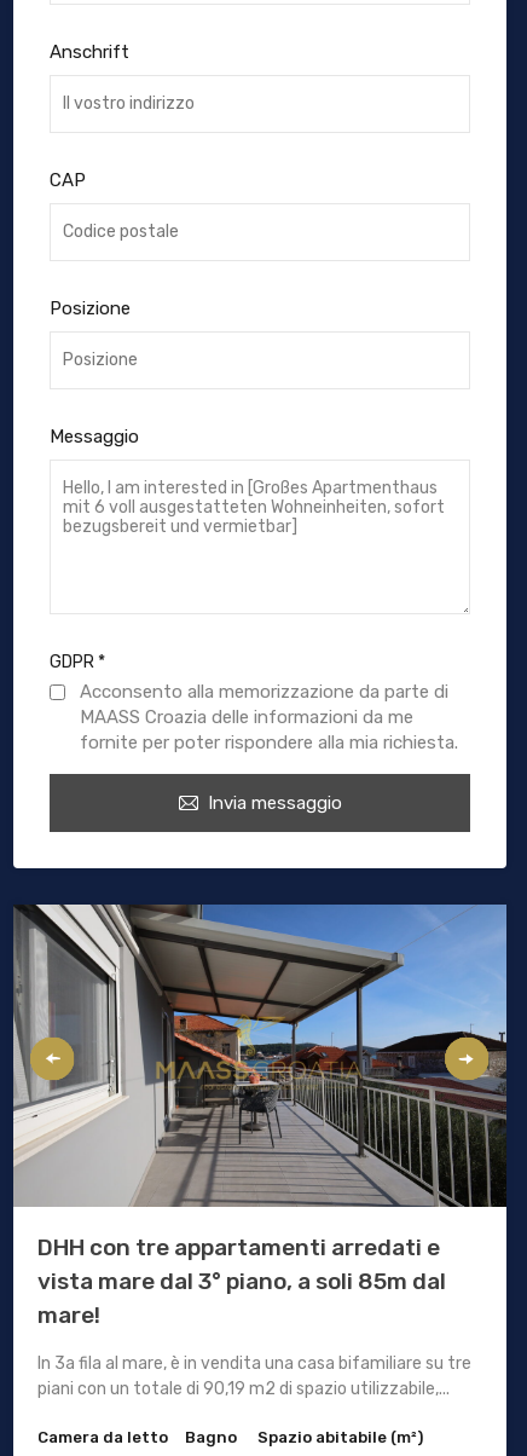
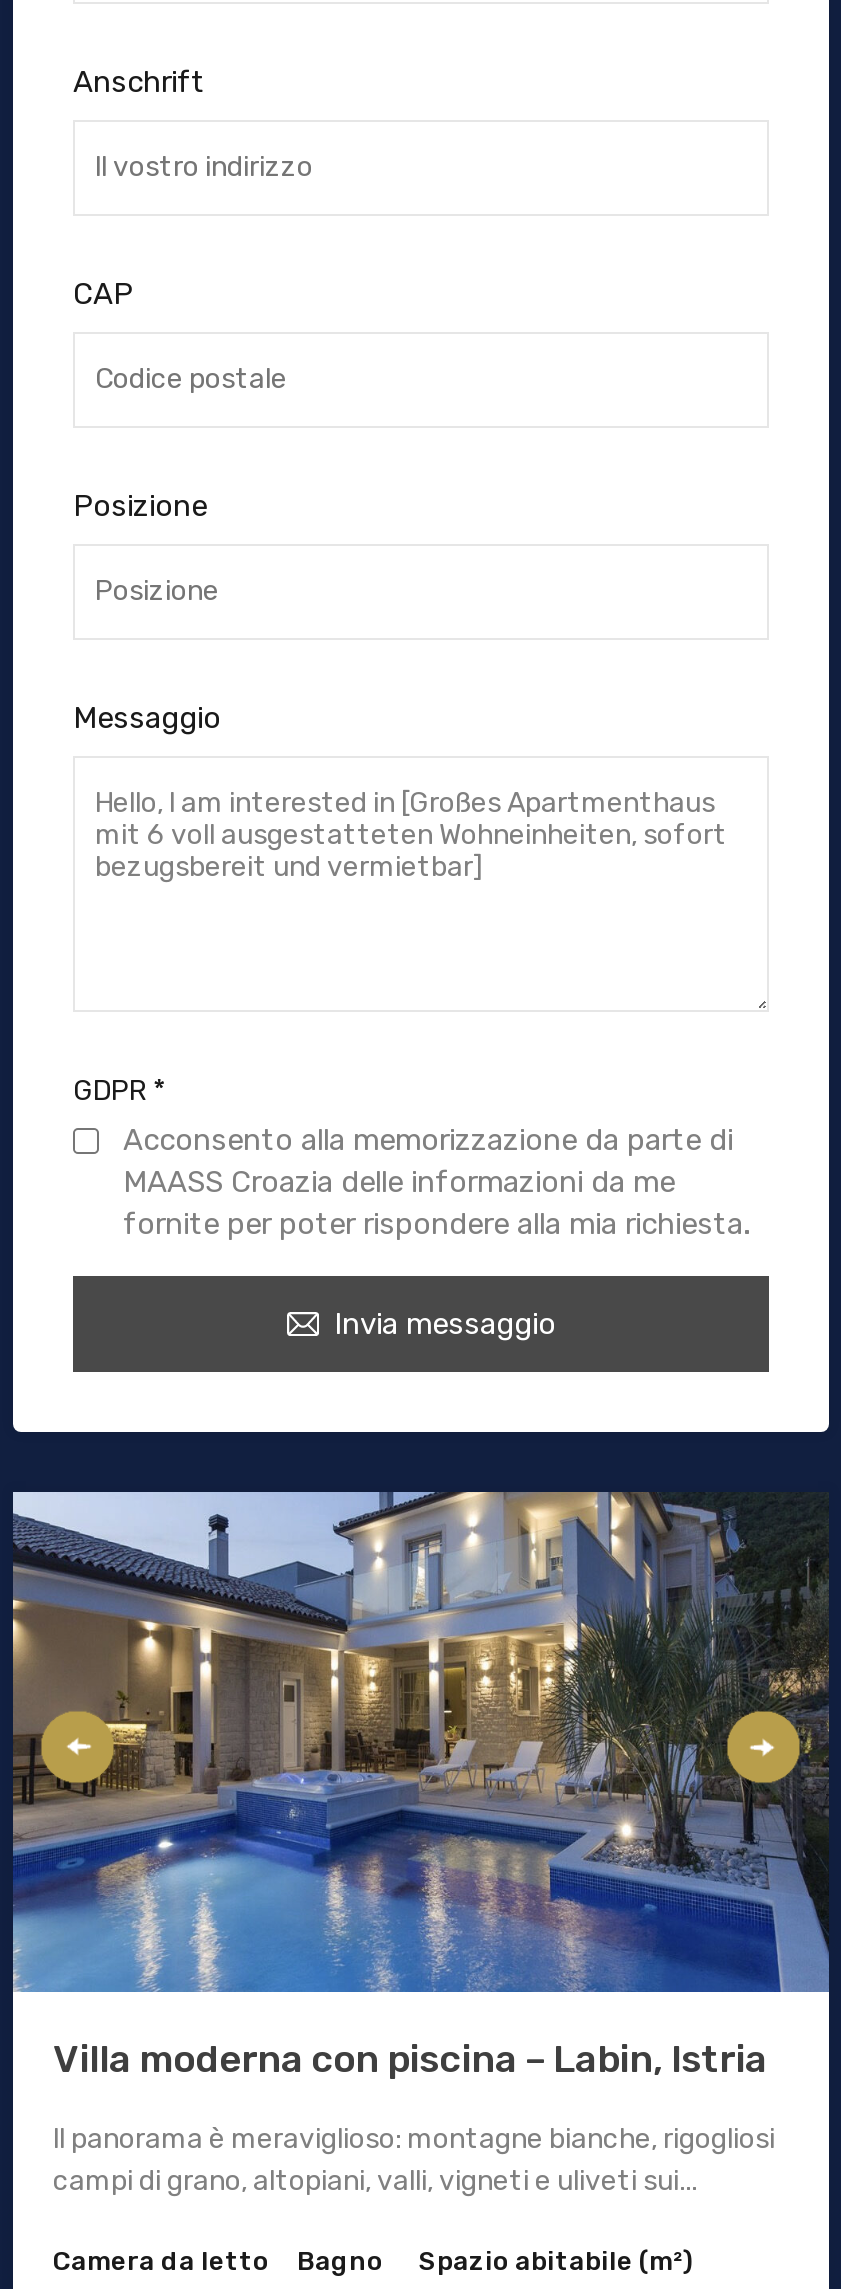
- [image]
- DHH con tre appartamenti arredati e
- vista mare dal 3° piano, a soli 85m dal
- mare!
+ [image]
+ Villa moderna con piscina – Labin, Istria

- In 3a fila al mare, è in vendita una casa bifamiliare su tre
- piani con un totale di 90,19 m2 di spazio utilizzabile,...
+ Il panorama è meraviglioso: montagne bianche, rigogliosi
+ campi di grano, altopiani, valli, vigneti e uliveti sui...
